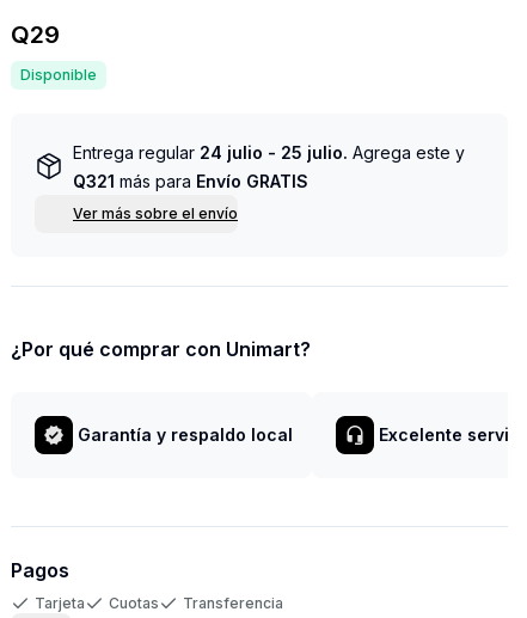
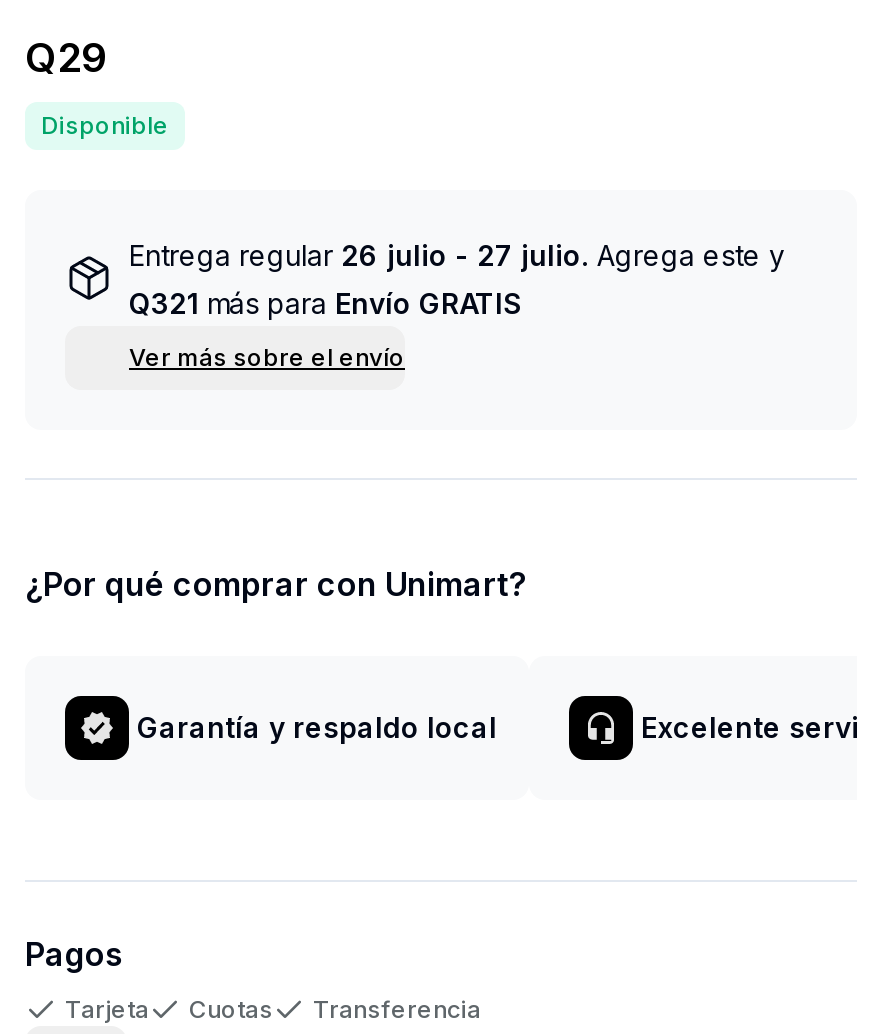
- Entrega regular 24 julio - 25 julio. Agrega este y
+ Entrega regular 26 julio - 27 julio. Agrega este y
